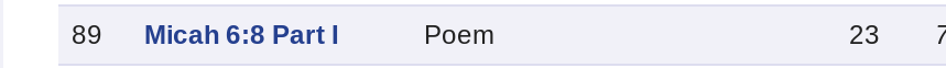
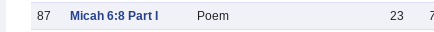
- 89 Micah 6:8 Part I
+ 87 Micah 6:8 Part I
